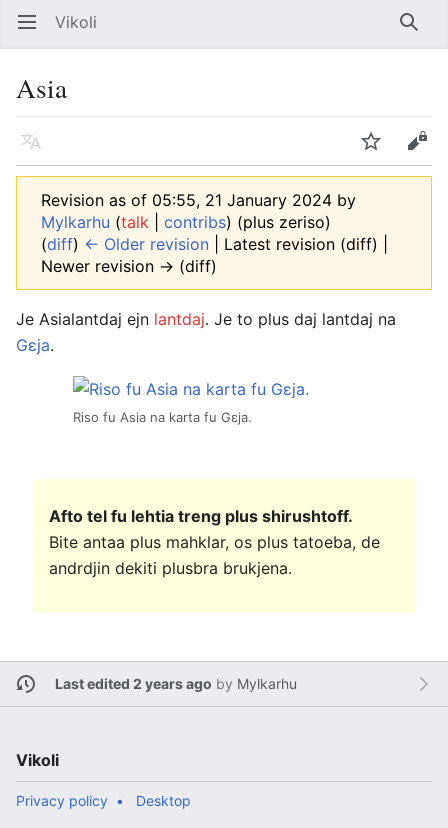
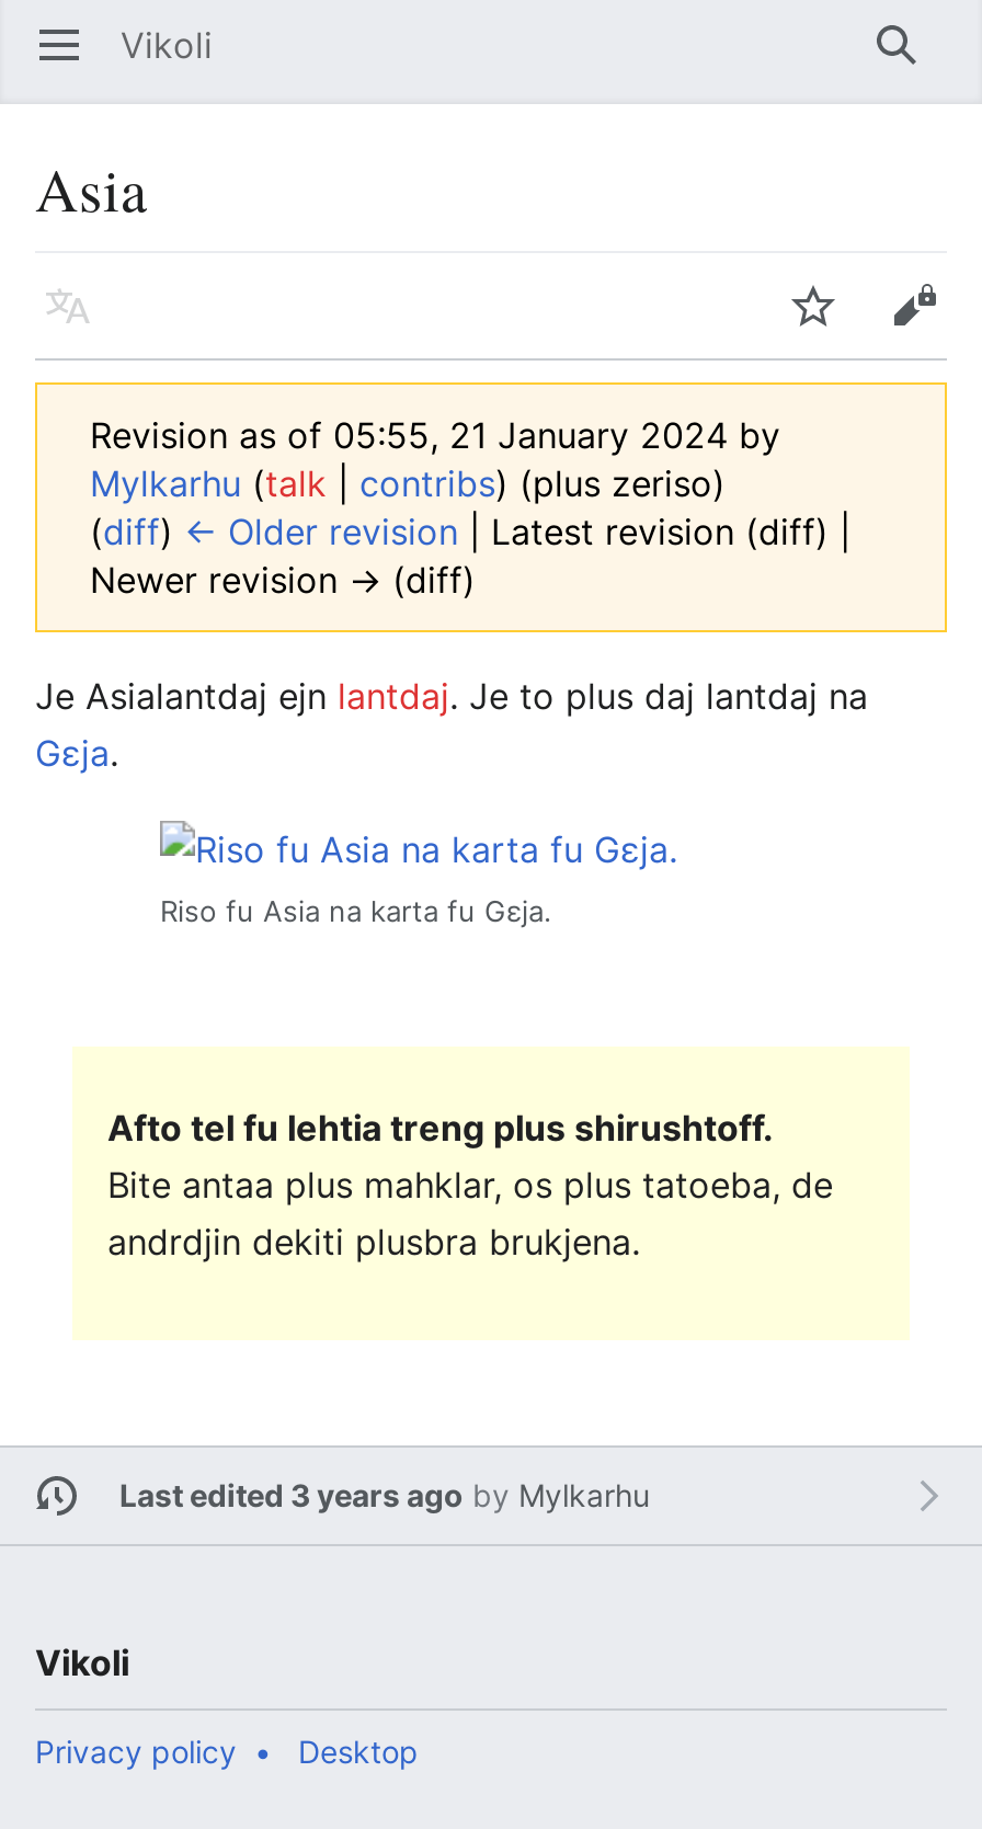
- Last edited 2 years ago by Mylkarhu
+ Last edited 3 years ago by Mylkarhu
